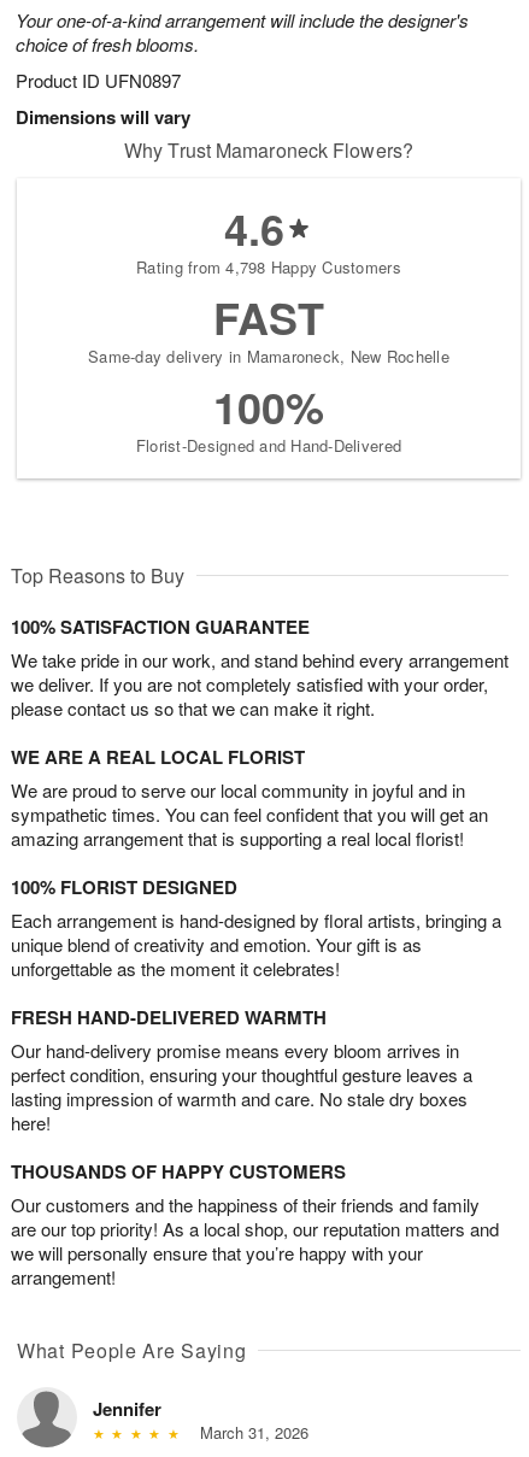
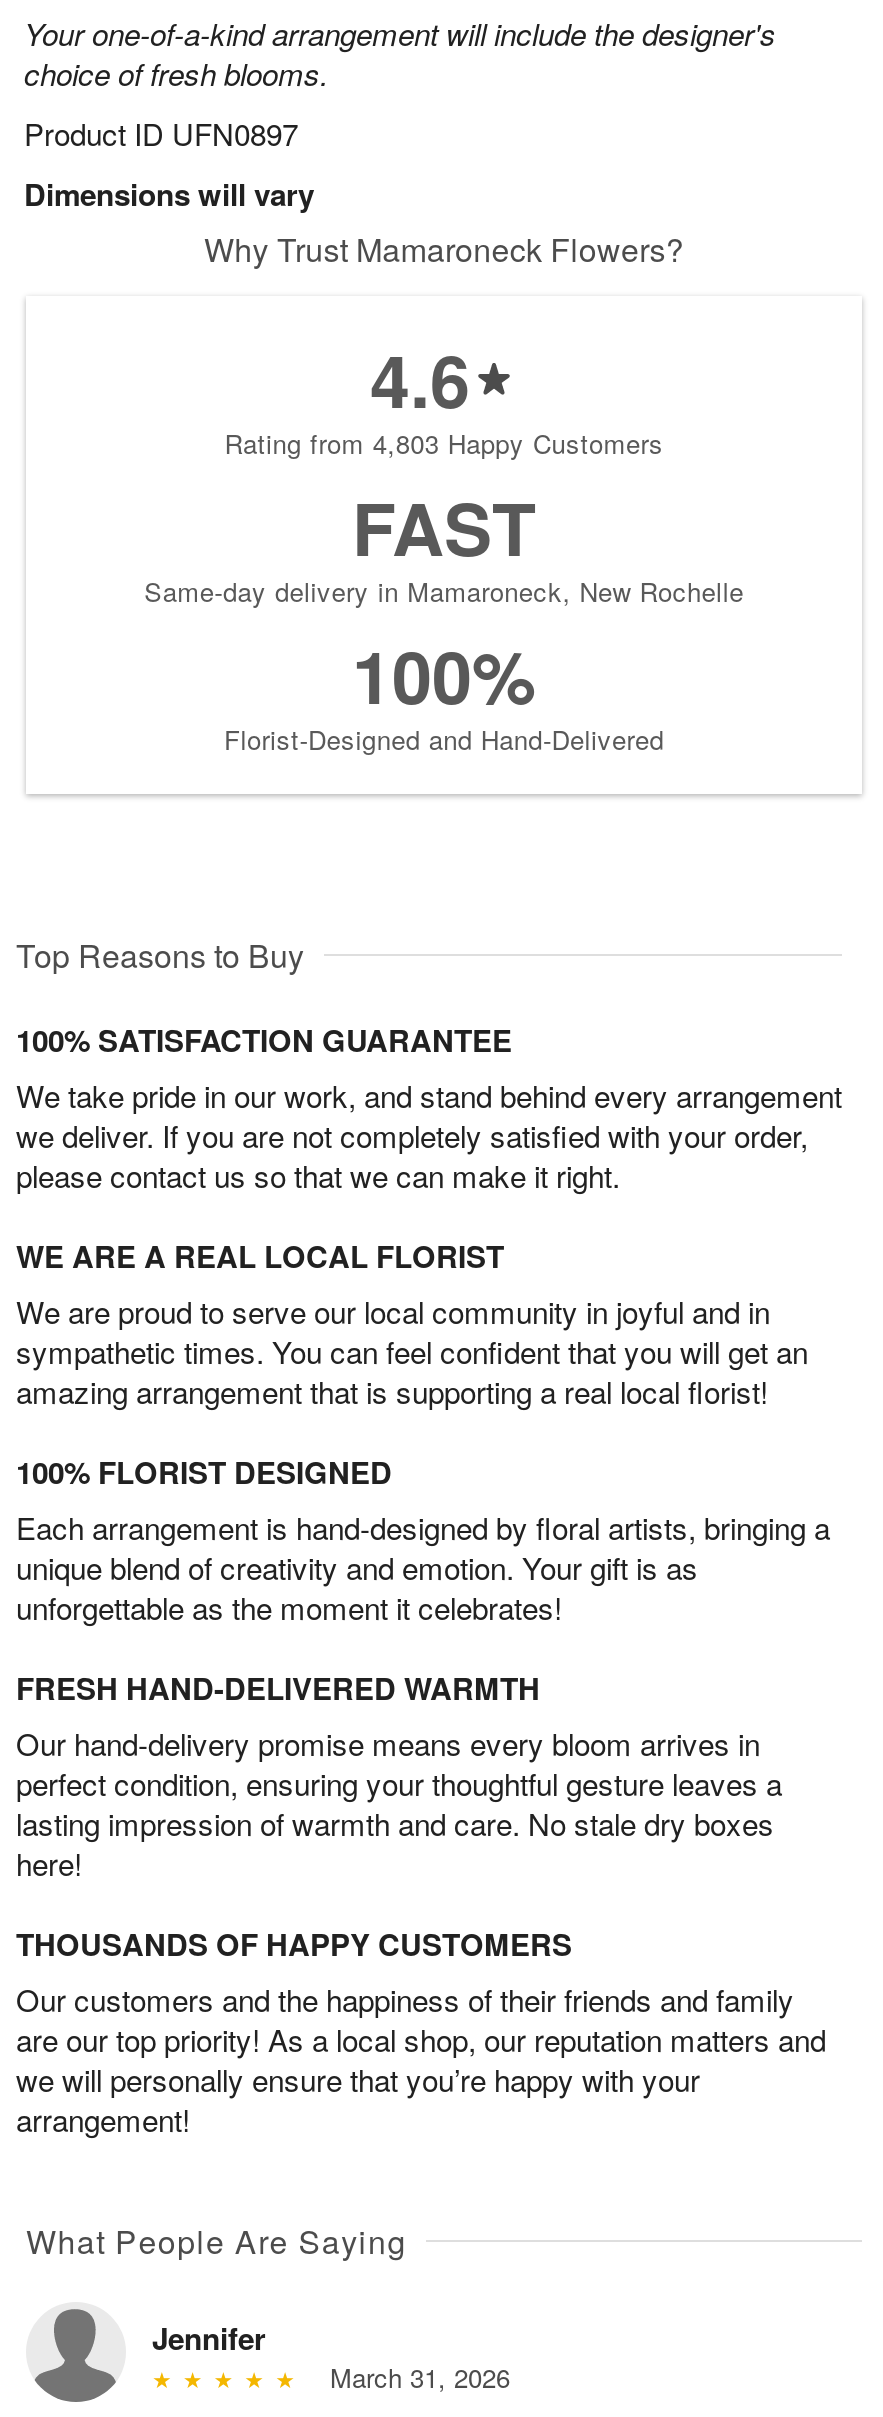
- Rating from 4,798 Happy Customers
+ Rating from 4,803 Happy Customers
